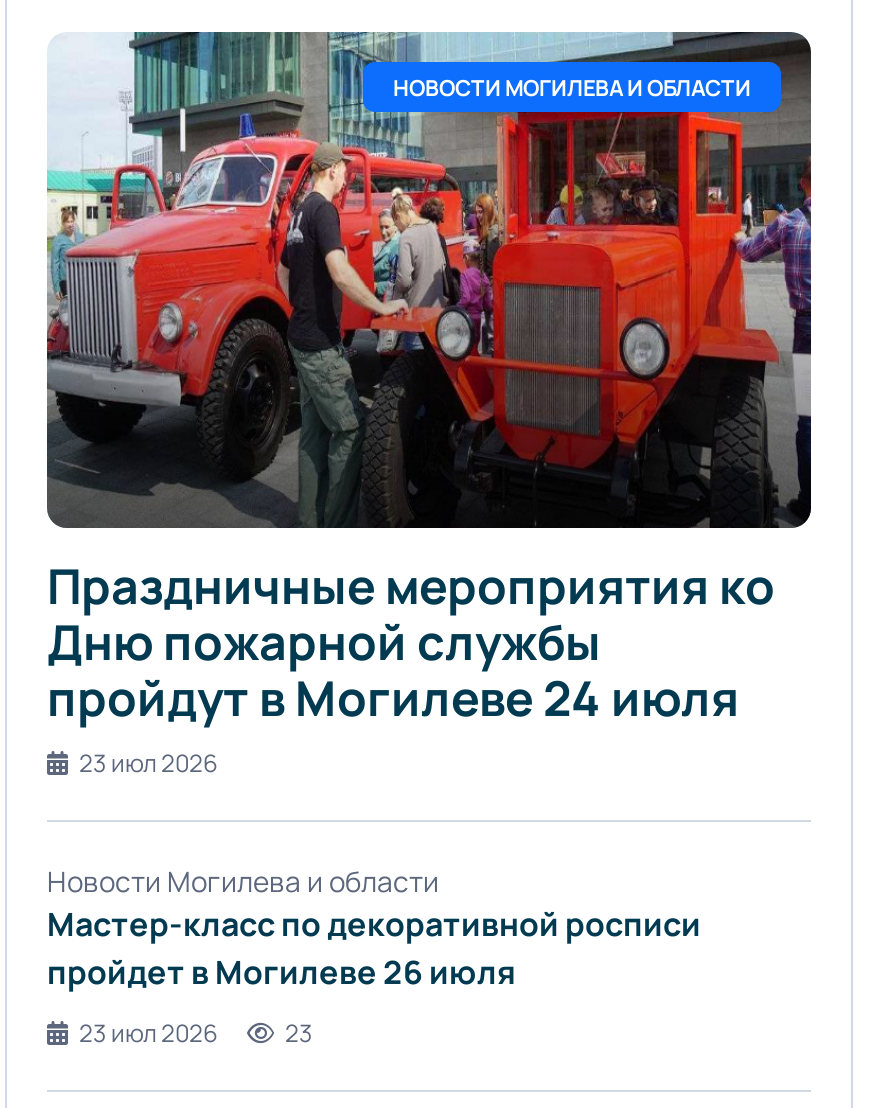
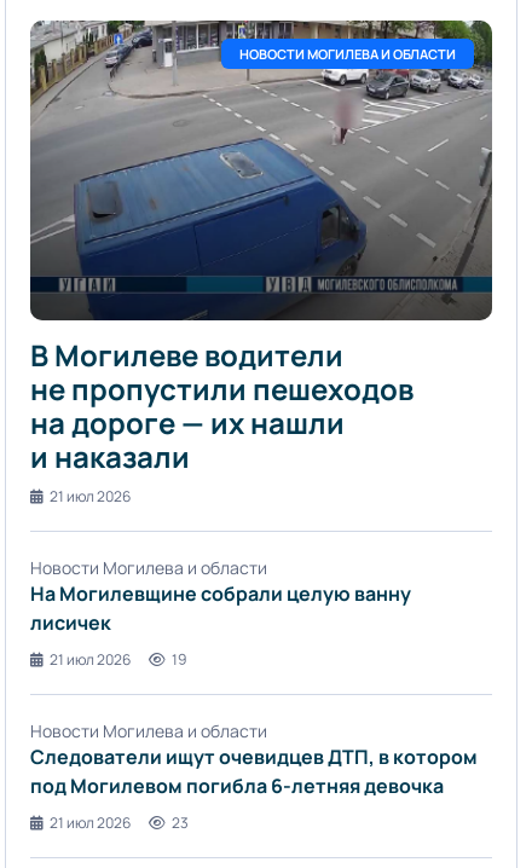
- [image]
- Праздничные мероприятия ко
- Дню пожарной службы
- пройдут в Могилеве 24 июля
- 23 июл 2026
+ [image]
+ В Могилеве водители
+ не пропустили пешеходов
+ на дороге — их нашли
+ и наказали
+ 21 июл 2026

- Мастер-класс по декоративной росписи
- пройдет в Могилеве 26 июля
- 23 июл 2026
+ На Могилевщине собрали целую ванну
+ лисичек
+ 21 июл 2026
+ 19
+ Новости Могилева и области
+ Следователи ищут очевидцев ДТП, в котором
+ под Могилевом погибла 6-летняя девочка
+ 21 июл 2026
